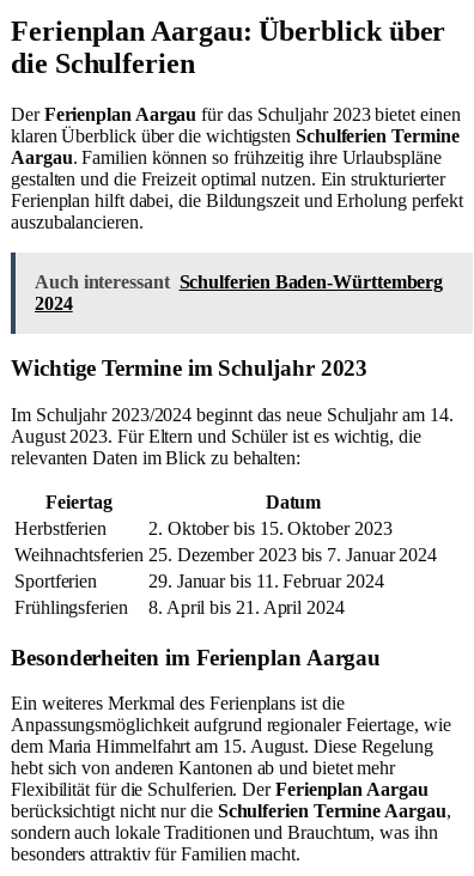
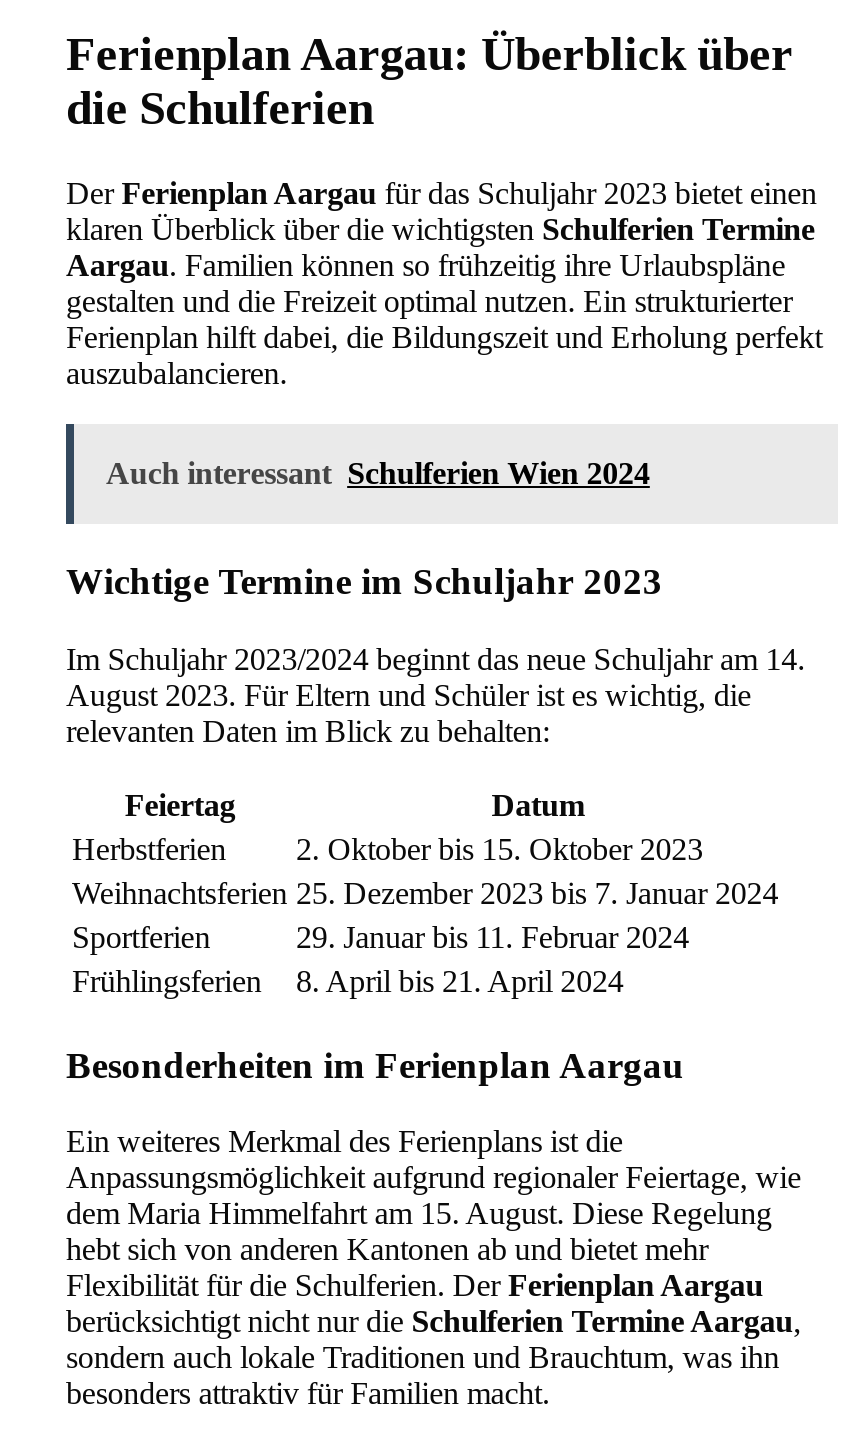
- Auch interessant Schulferien Baden-Württemberg
- 2024
+ Auch interessant Schulferien Wien 2024
